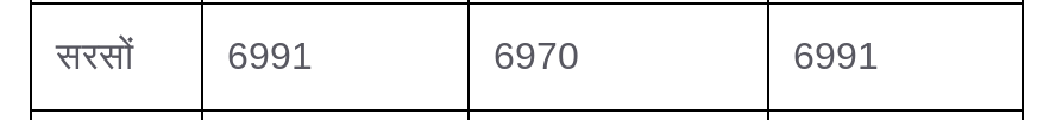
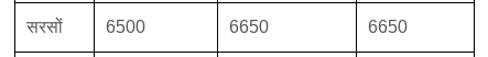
- 6991
+ 6500

- 6970
+ 6650

- 6991
+ 6650
